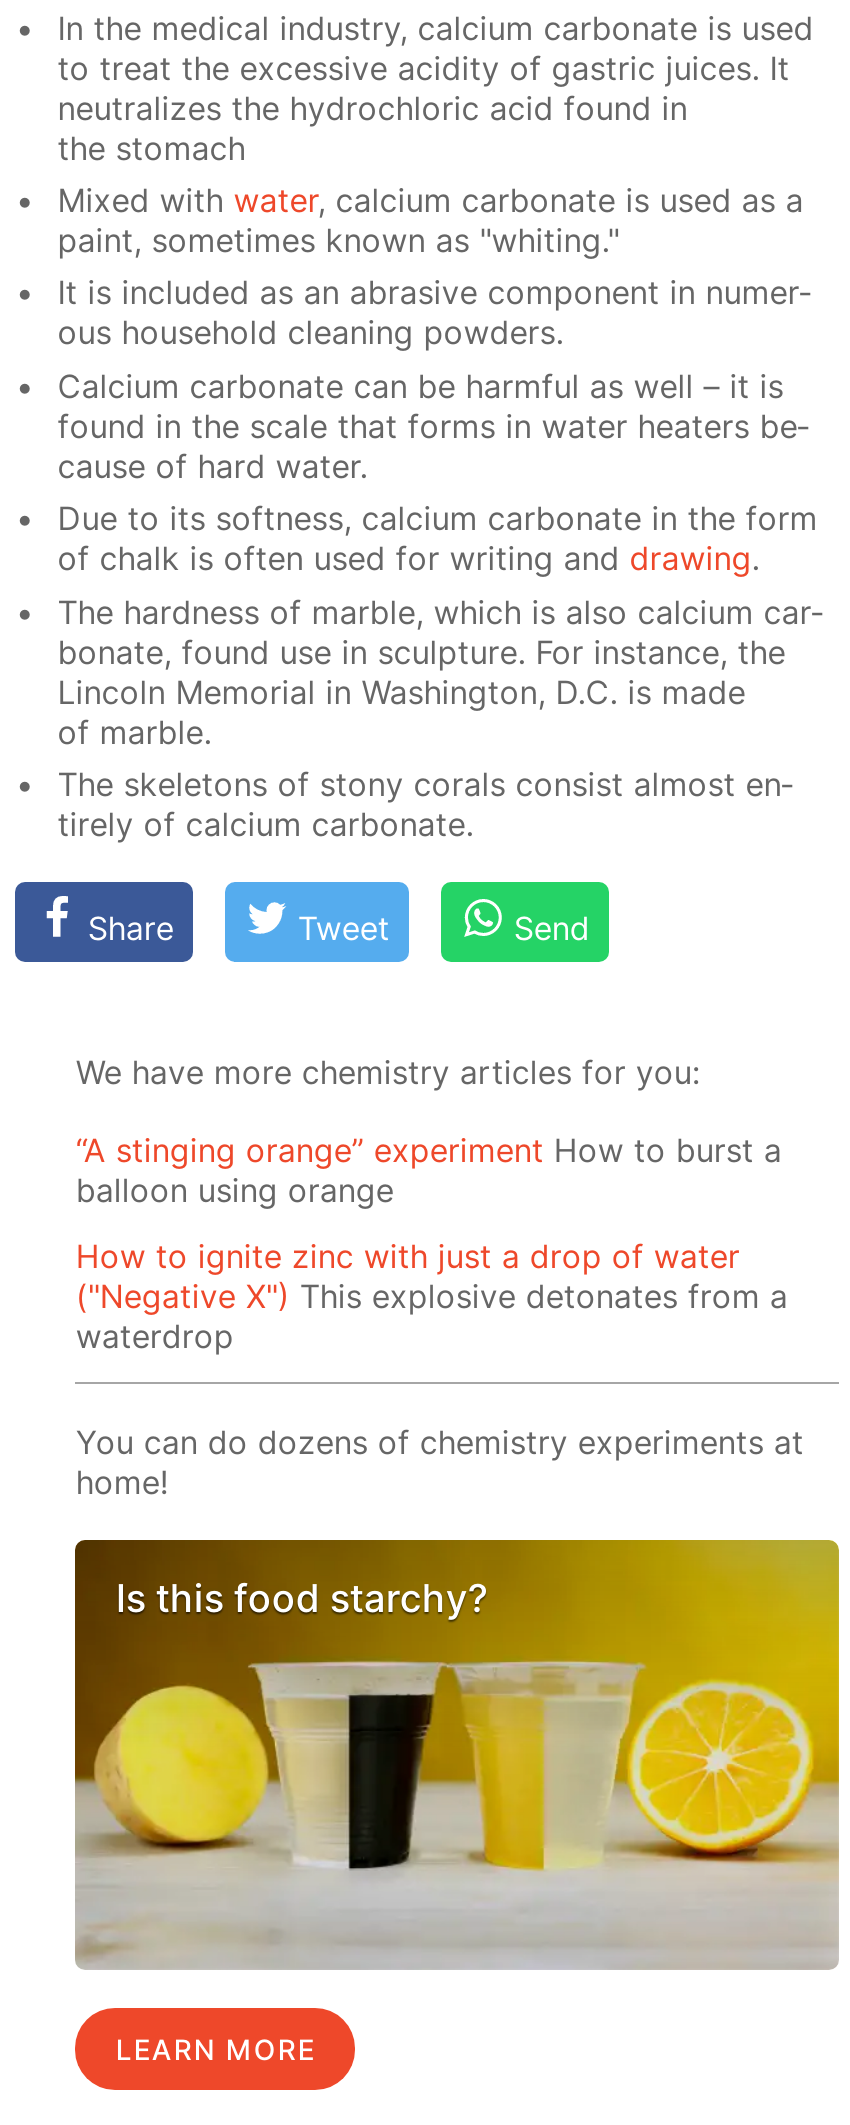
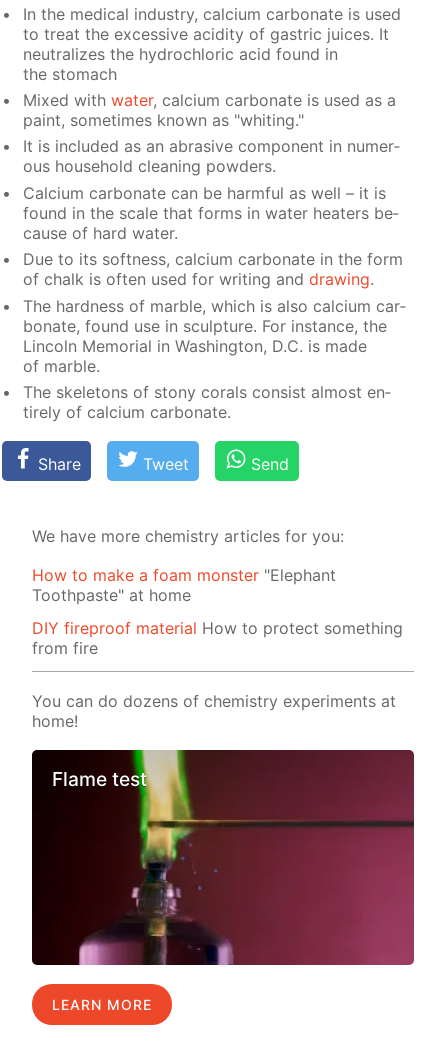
- “A stinging orange” experiment How to burst a
- balloon using orange
+ How to make a foam monster "Elephant
+ Toothpaste" at home

- How to ignite zinc with just a drop of water
- ("Negative X") This explosive detonates from a
- waterdrop
+ DIY fireproof material How to protect something
+ from fire

- [image]
- Is this food starchy?
+ [image]
+ Flame test
